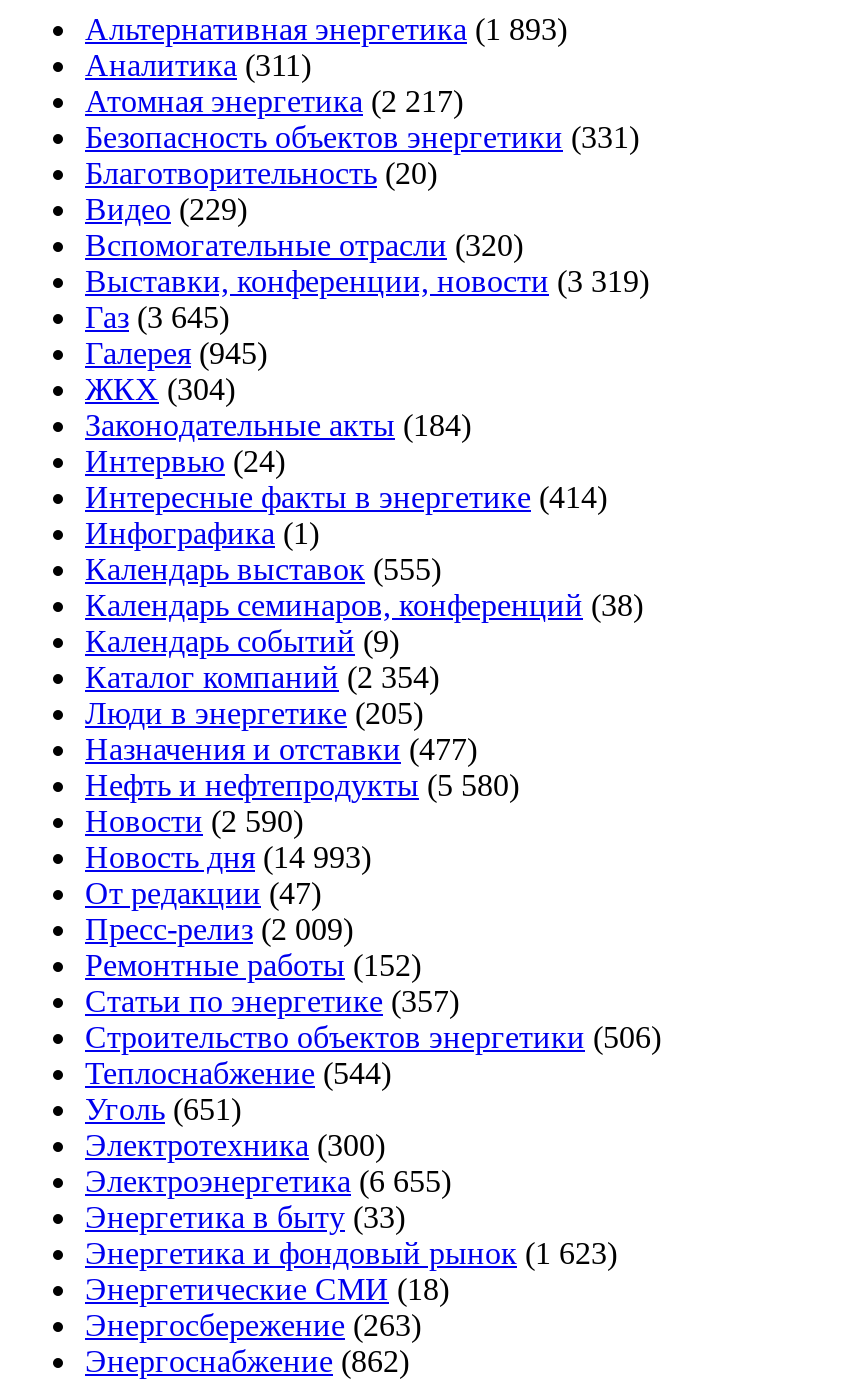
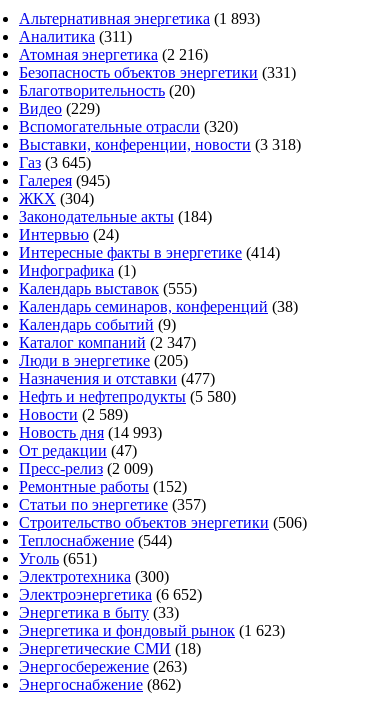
- Атомная энергетика (2 217)
+ Атомная энергетика (2 216)

- Выставки, конференции, новости (3 319)
+ Выставки, конференции, новости (3 318)

- Каталог компаний (2 354)
+ Каталог компаний (2 347)

- Новости (2 590)
+ Новости (2 589)

- Электроэнергетика (6 655)
+ Электроэнергетика (6 652)
